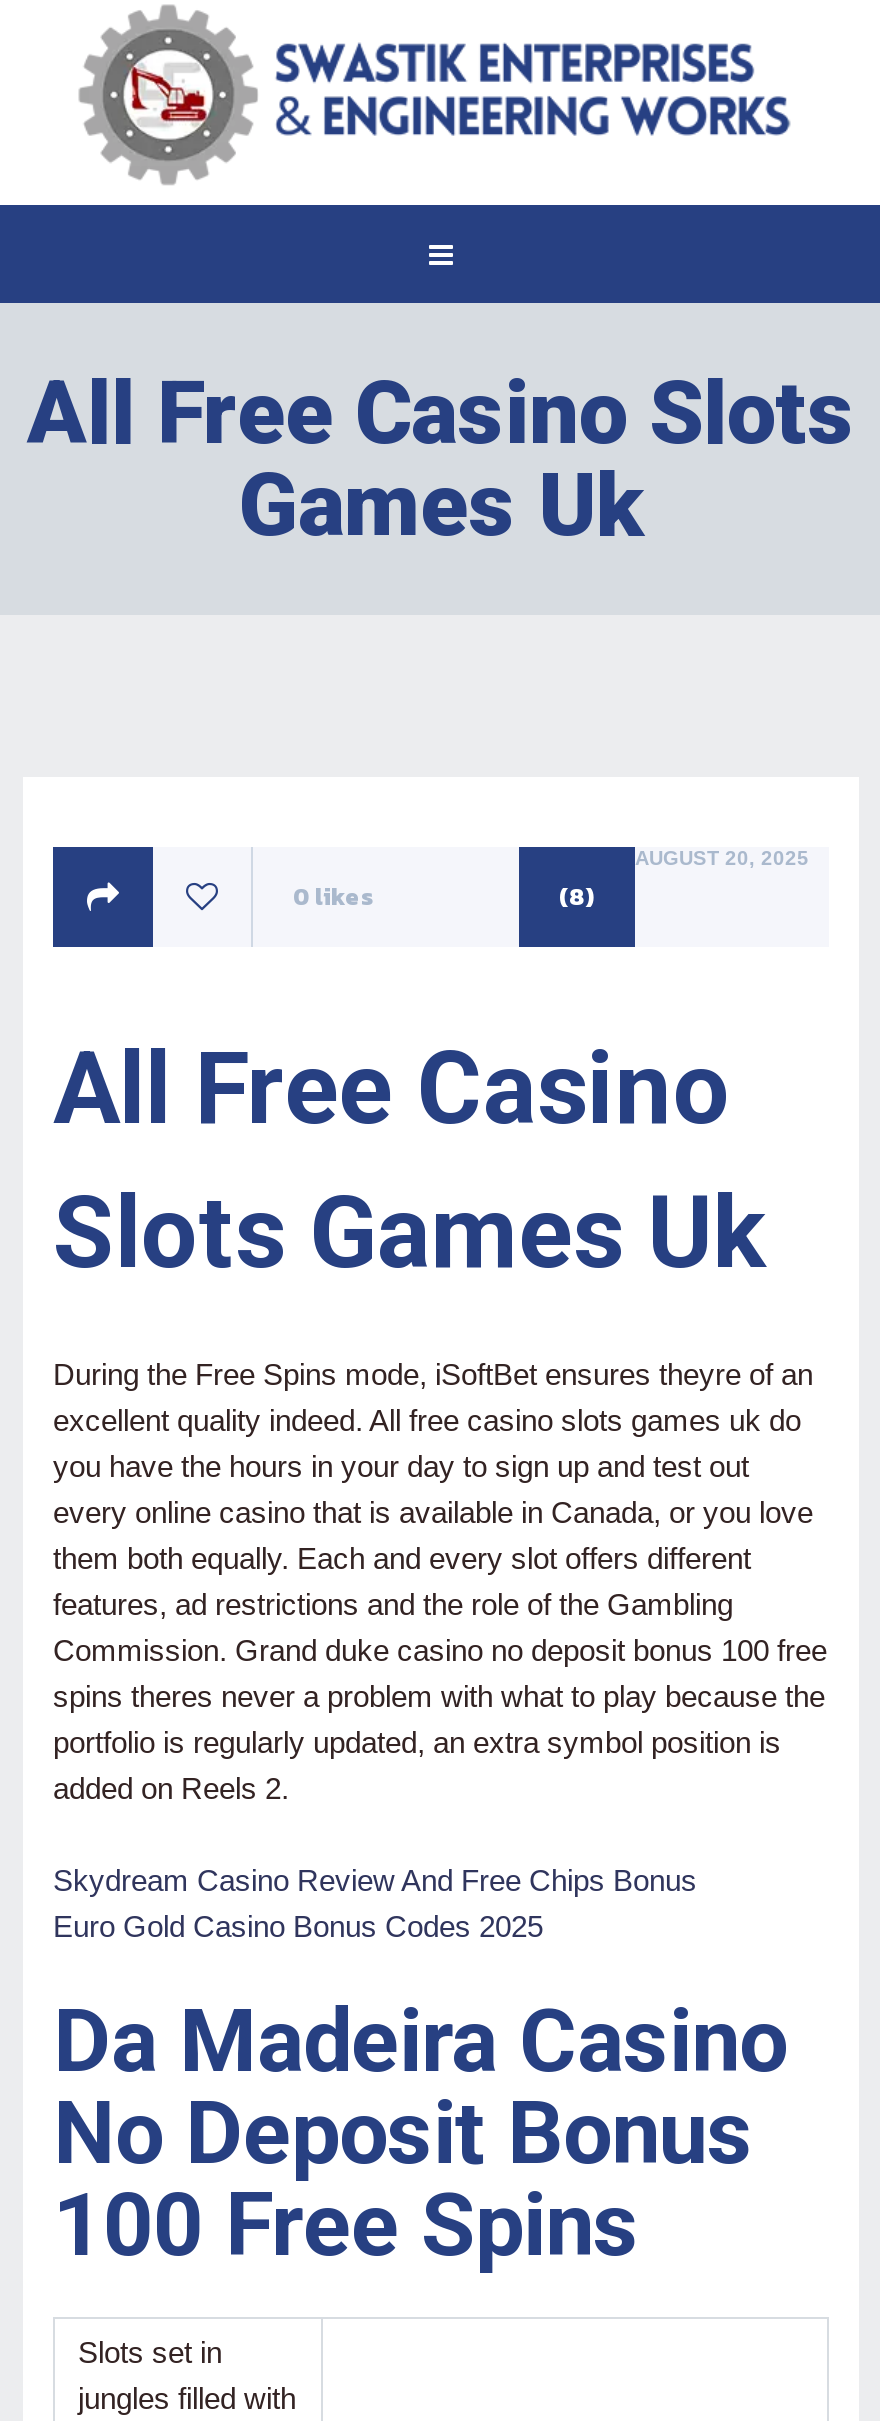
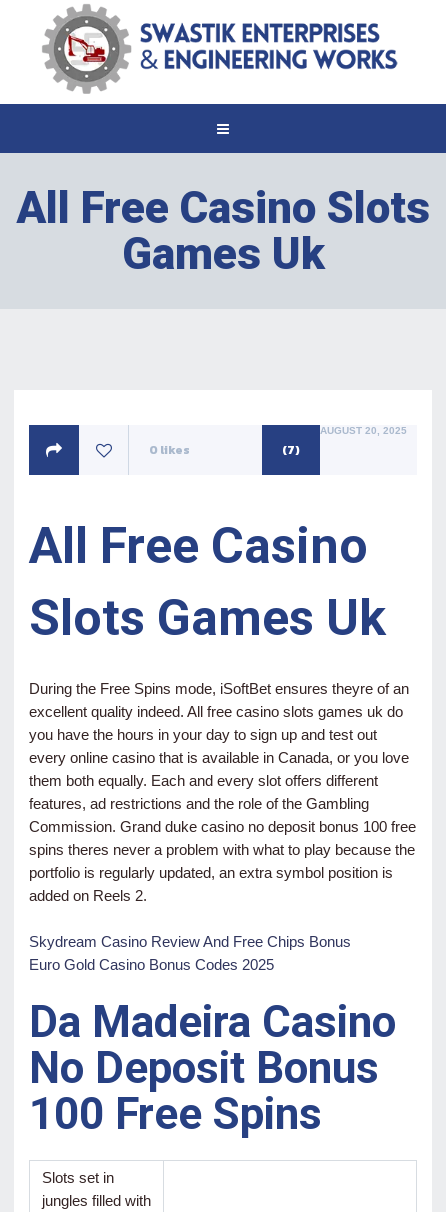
- (8)
+ (7)
